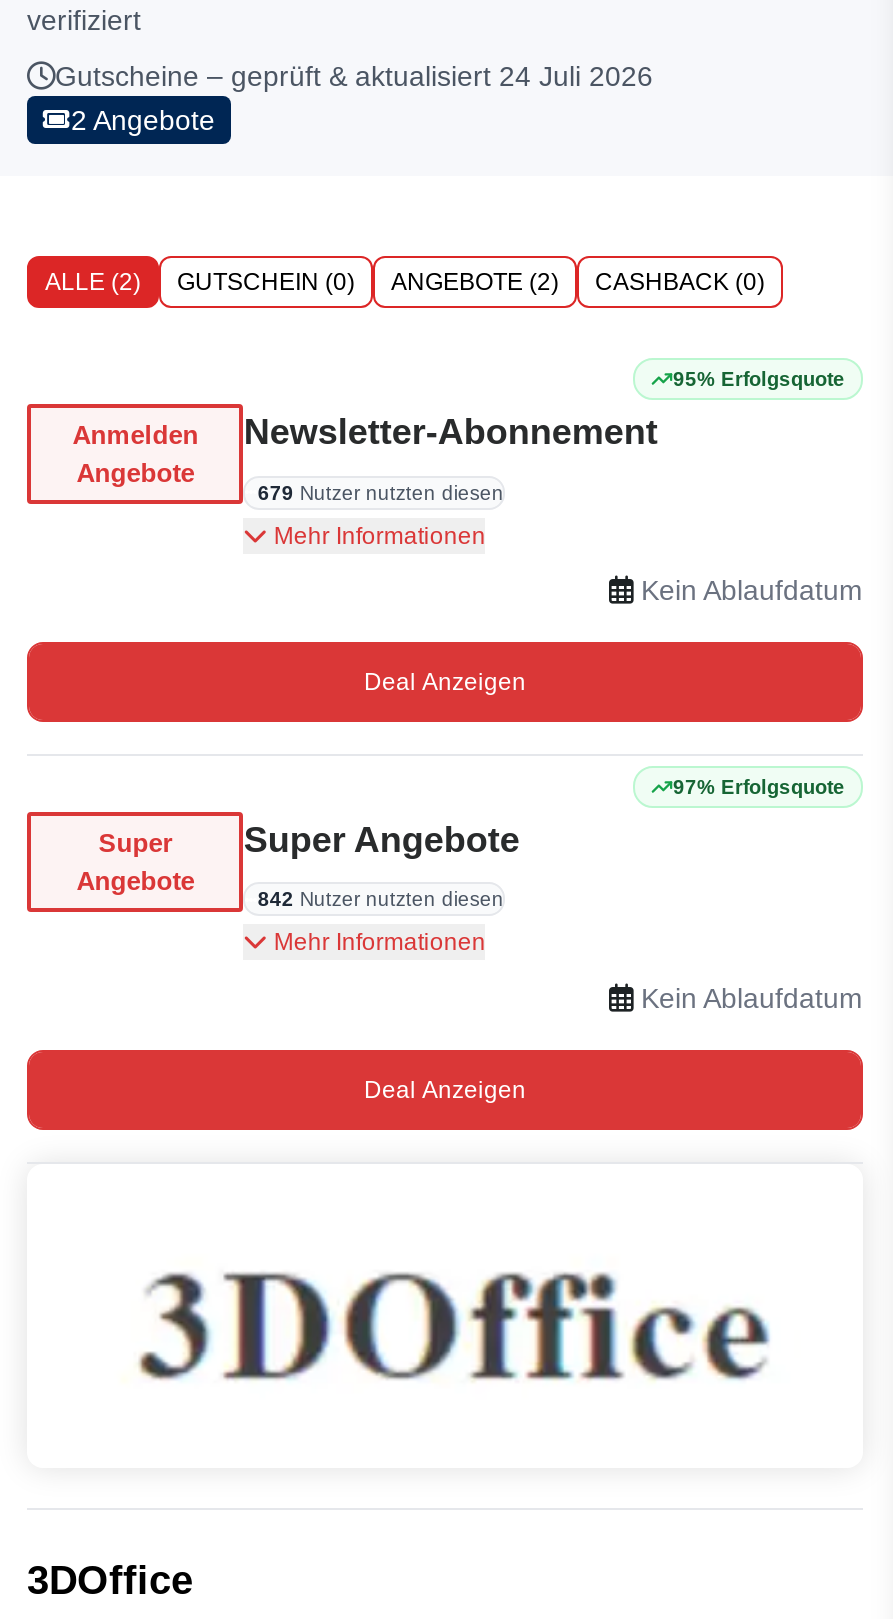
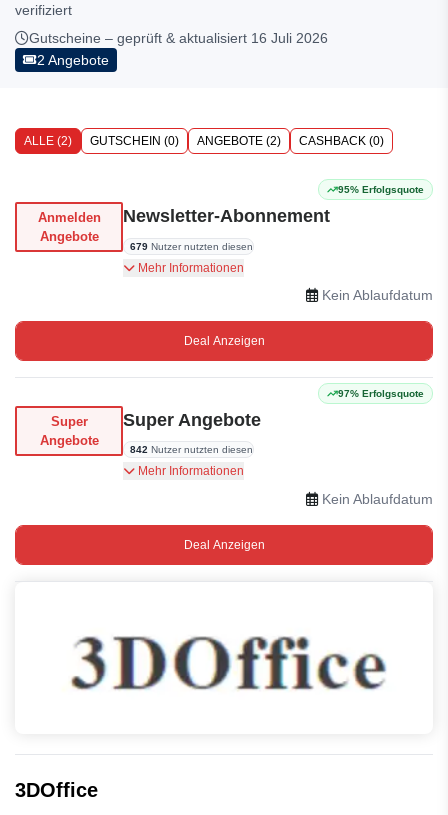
- Gutscheine – geprüft & aktualisiert 24 Juli 2026
+ Gutscheine – geprüft & aktualisiert 16 Juli 2026
